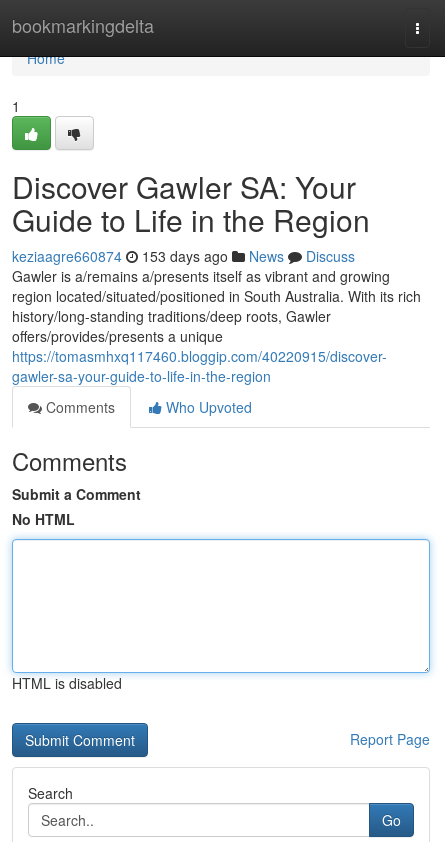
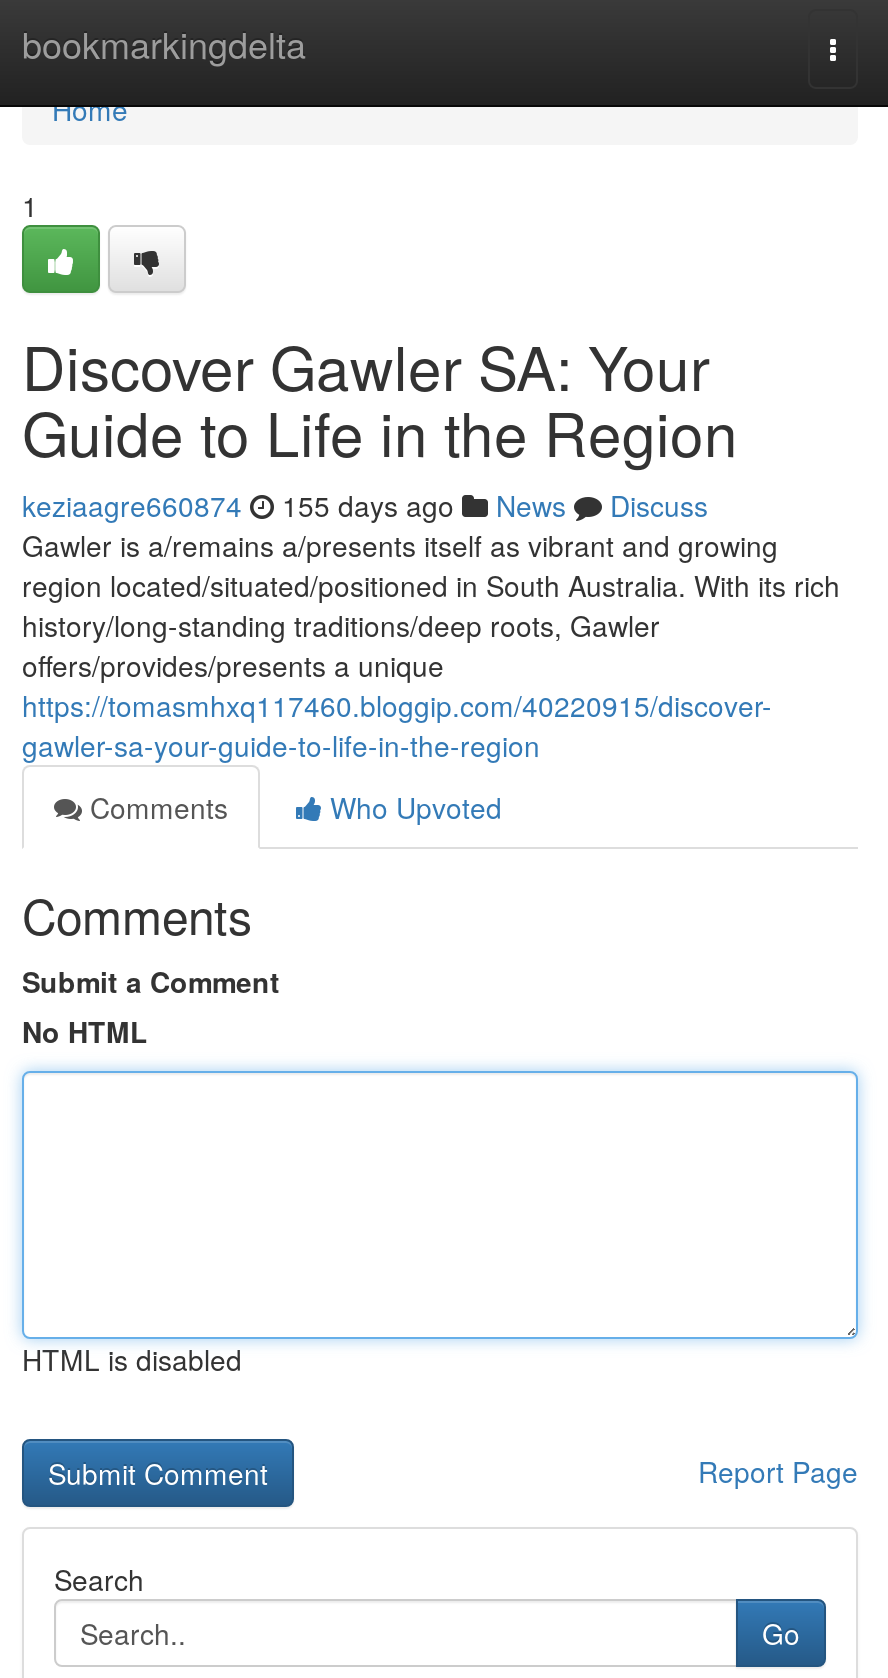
- keziaagre660874 153 days ago News Discuss
+ keziaagre660874 155 days ago News Discuss
